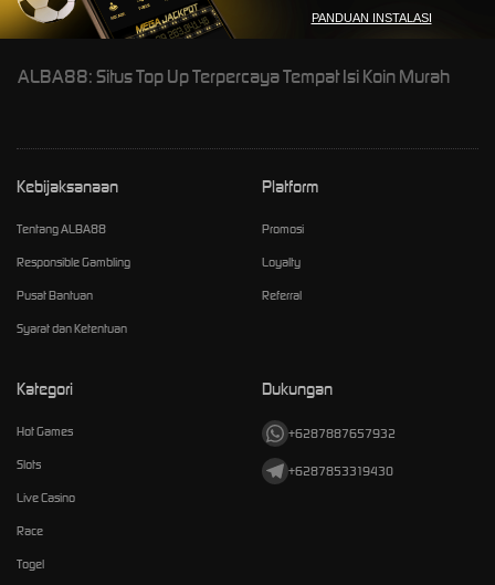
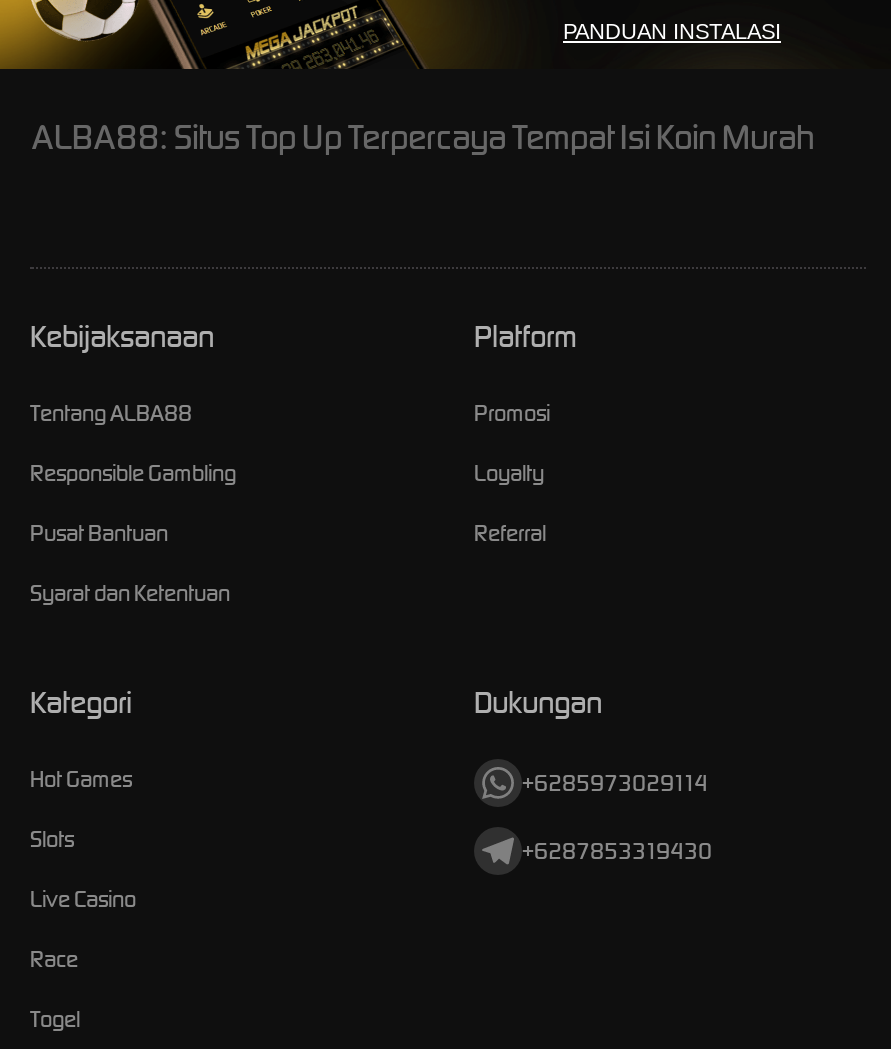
- +6287887657932
+ +6285973029114
